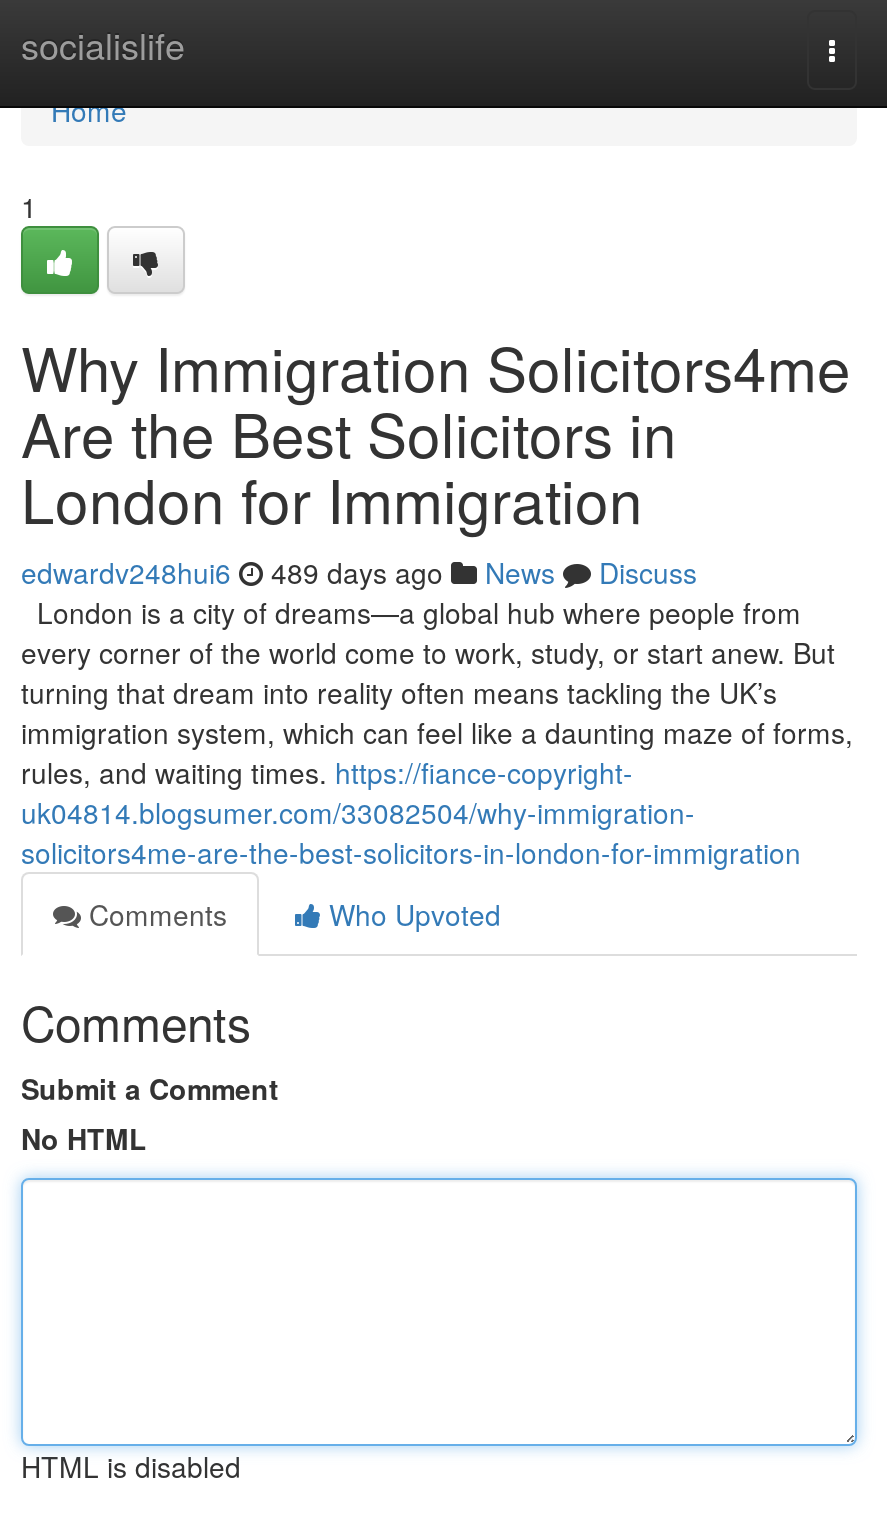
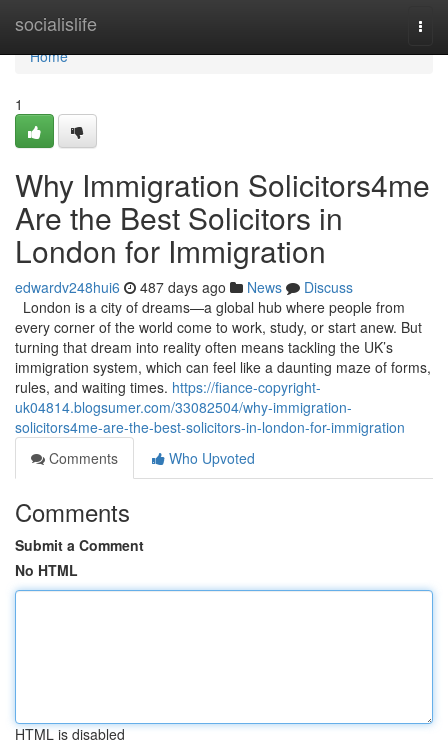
- edwardv248hui6 489 days ago News Discuss
+ edwardv248hui6 487 days ago News Discuss
